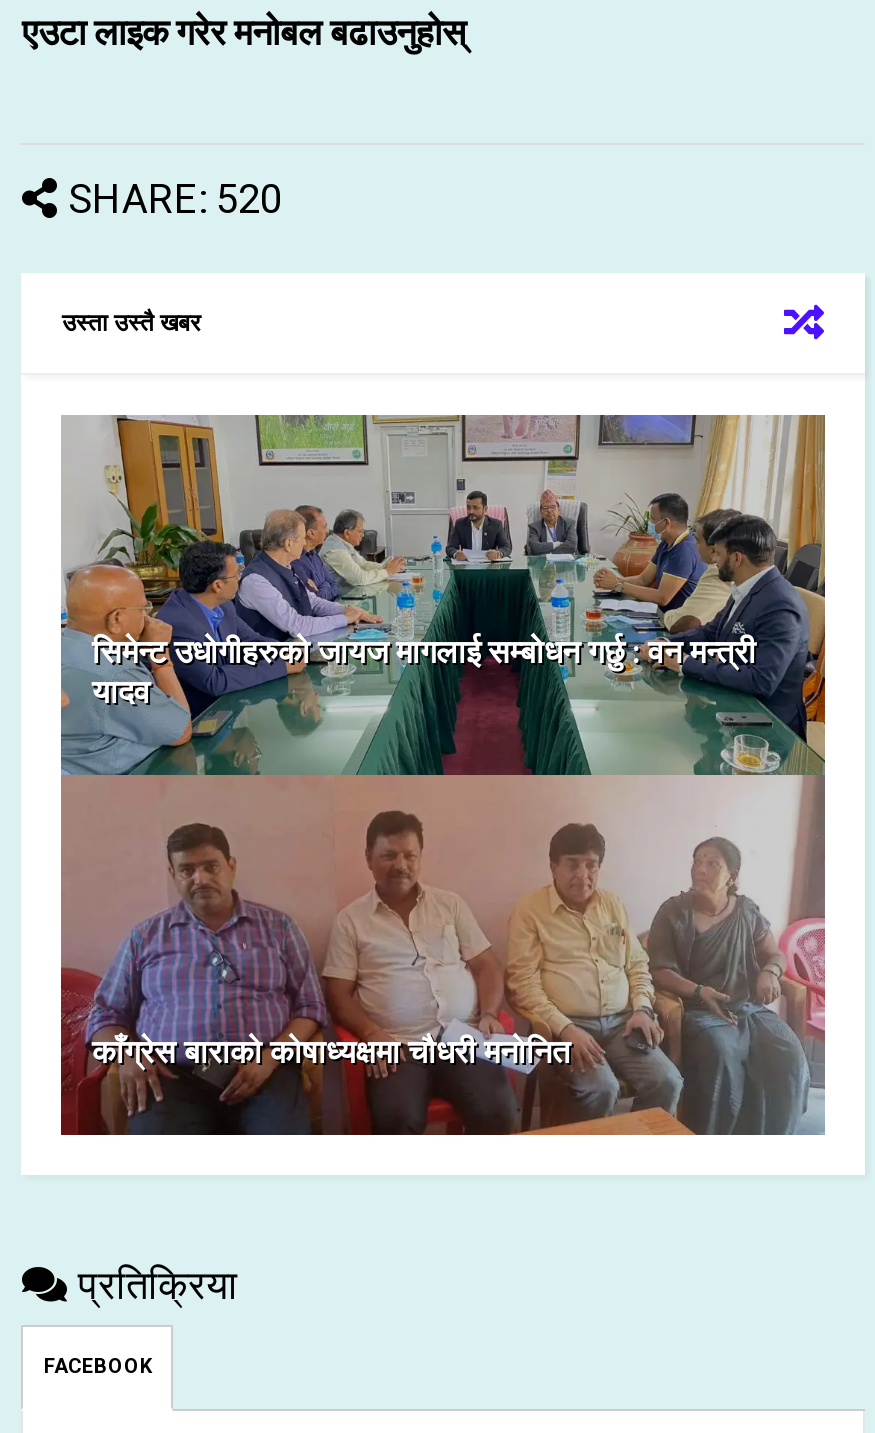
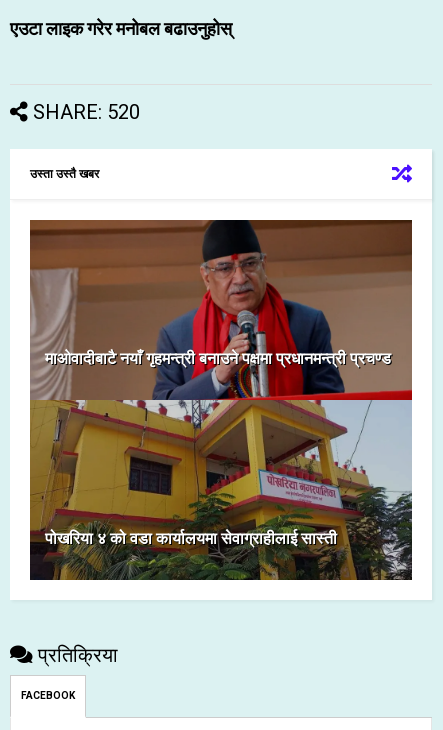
- [image]
- सिमेन्ट उधोगीहरुको जायज मागलाई सम्बोधन गर्छु : वन मन्त्री
- यादव
+ [image]
+ माओवादीबाटै नयाँ गृहमन्त्री बनाउने पक्षमा प्रधानमन्त्री प्रचण्ड

- काँग्रेस बाराको कोषाध्यक्षमा चौधरी मनोनित
+ पोखरिया ४ को वडा कार्यालयमा सेवाग्राहीलाई सास्ती
